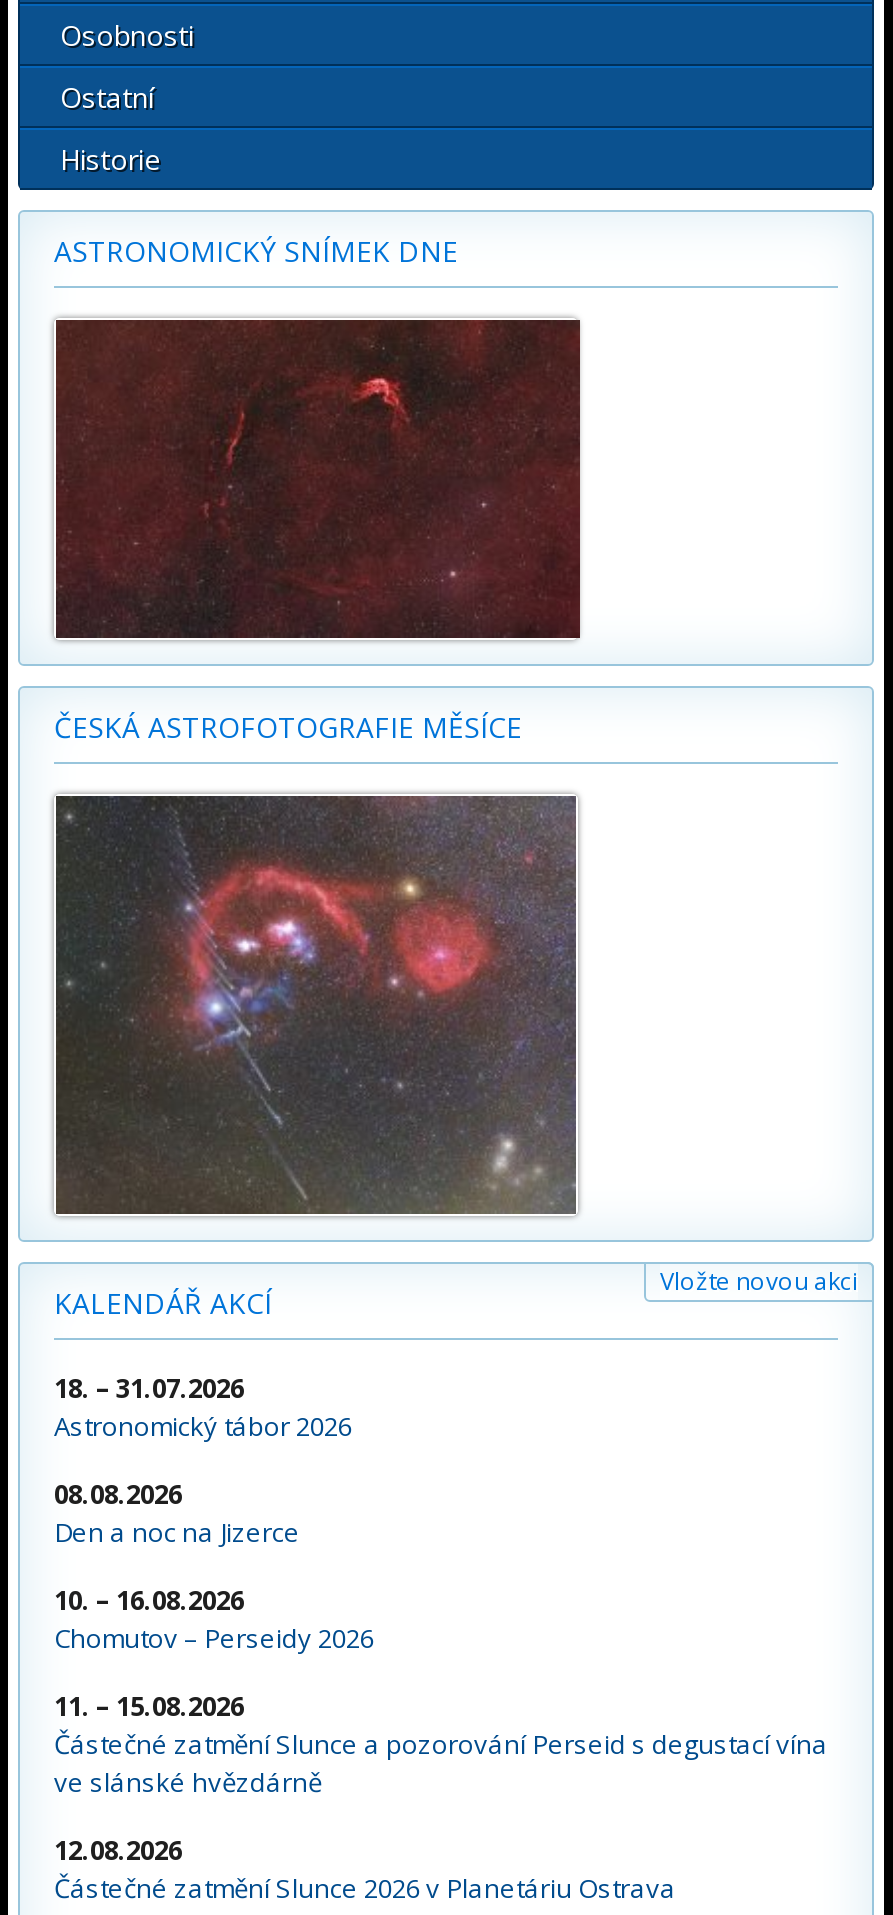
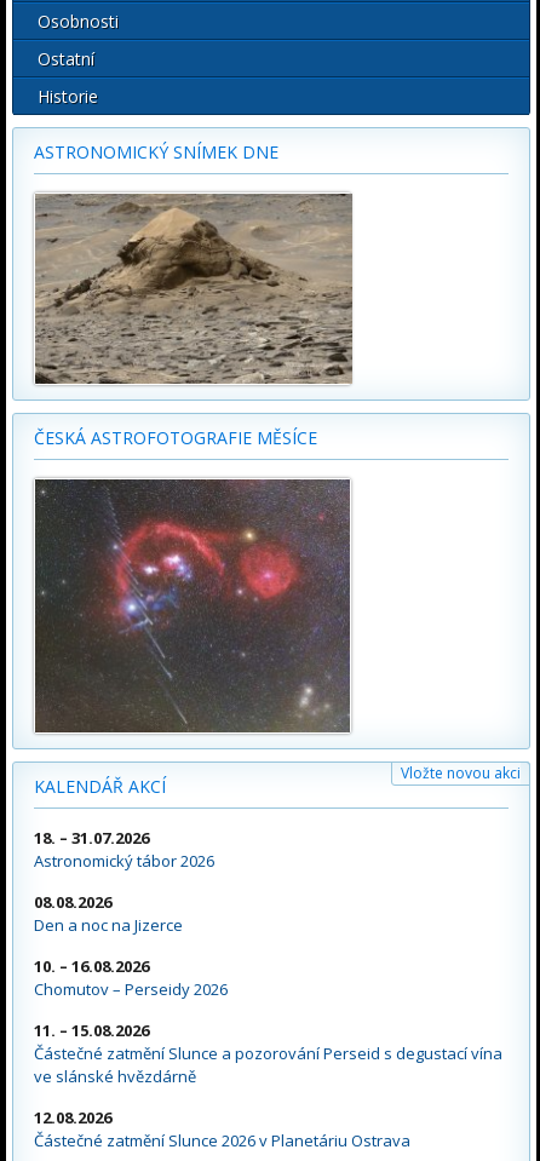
- [image]
+ [image]
